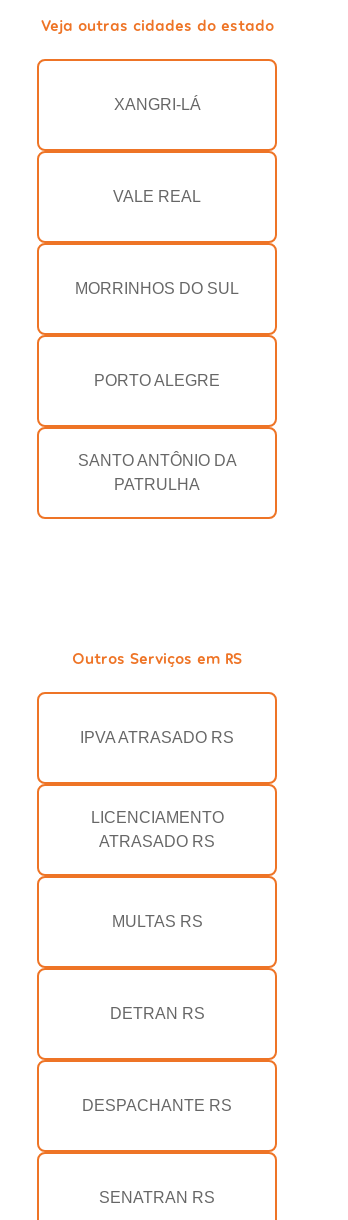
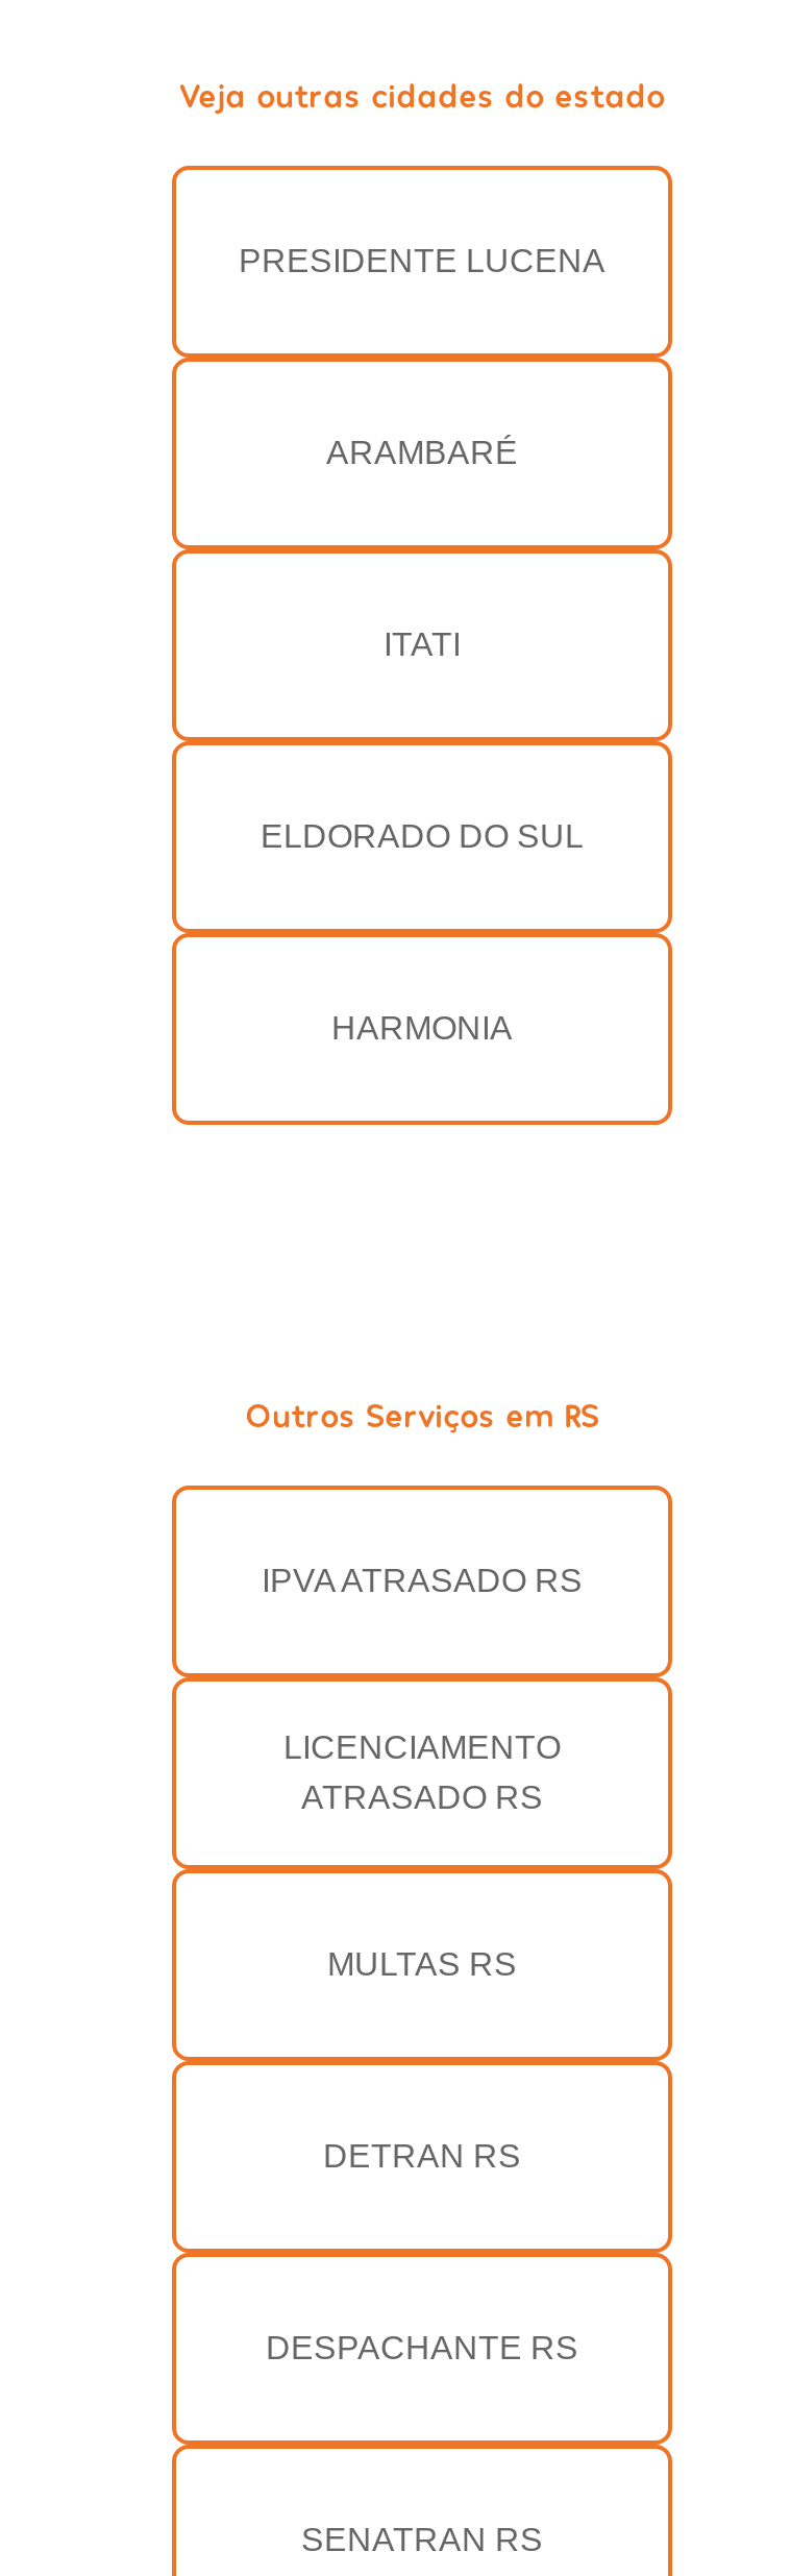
- XANGRI-LÁ
+ PRESIDENTE LUCENA

- VALE REAL
+ ARAMBARÉ

- MORRINHOS DO SUL
+ ITATI

- PORTO ALEGRE
+ ELDORADO DO SUL

- SANTO ANTÔNIO DA
- PATRULHA
+ HARMONIA
